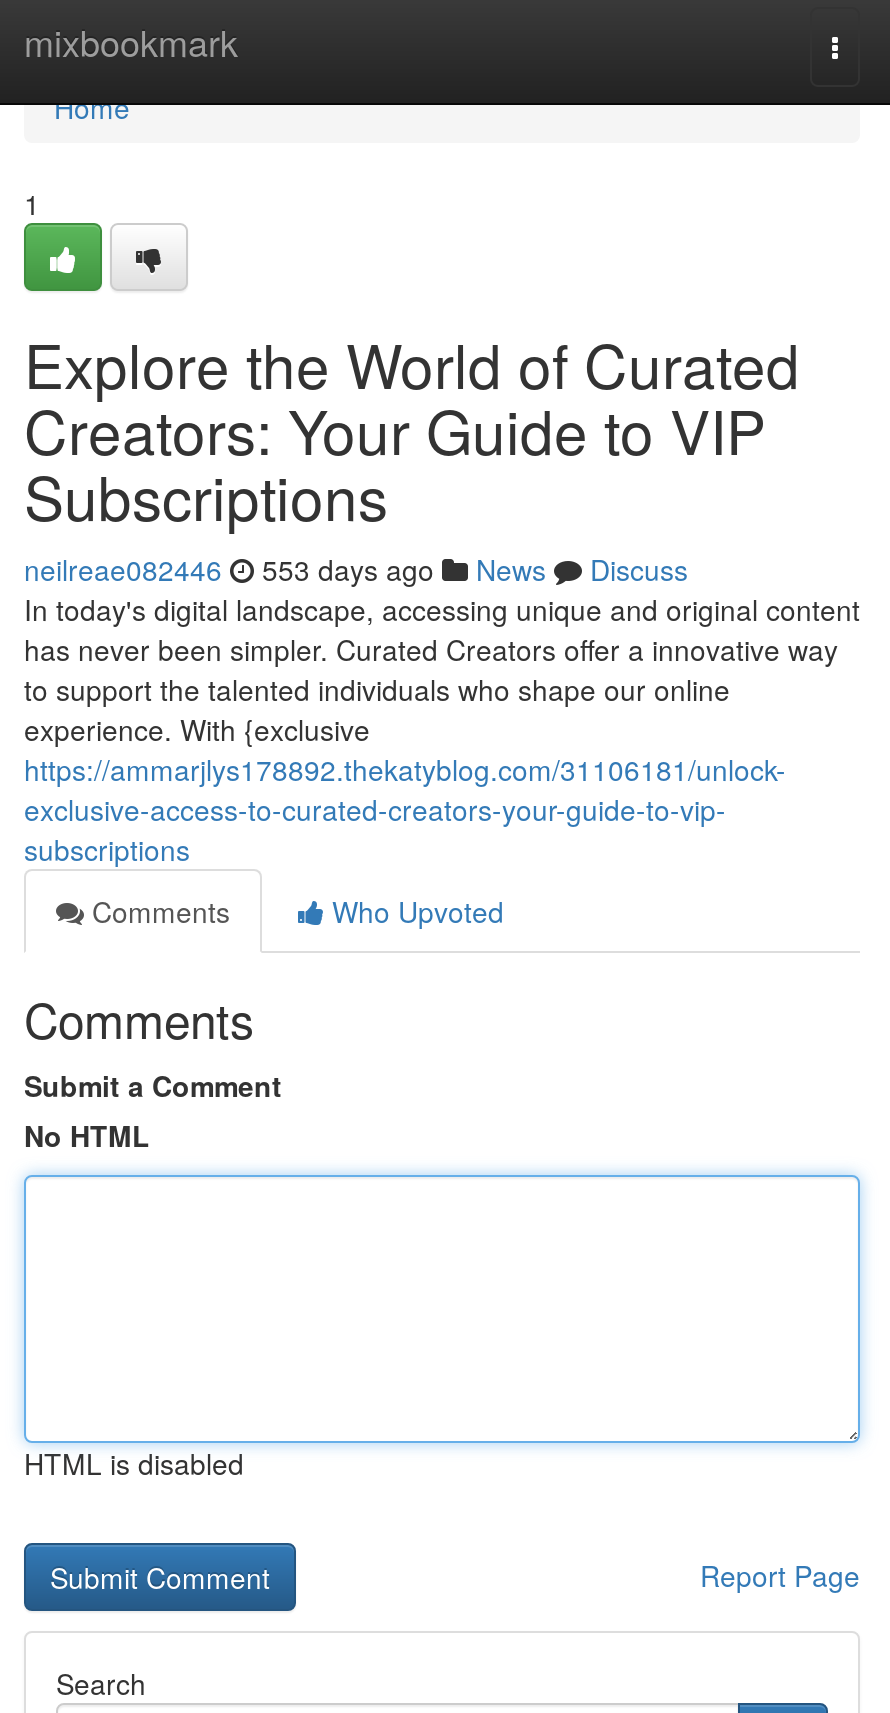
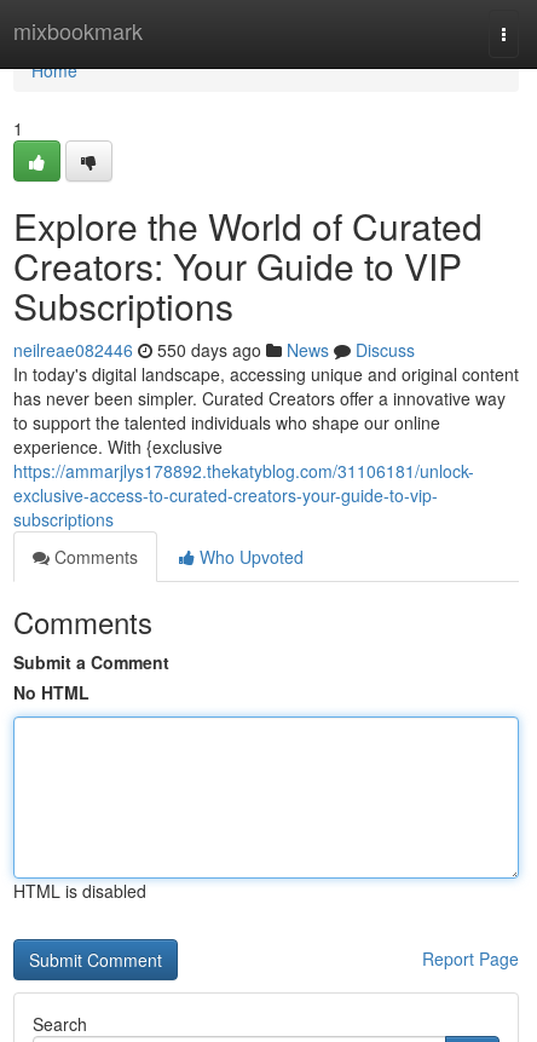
- neilreae082446 553 days ago News Discuss
+ neilreae082446 550 days ago News Discuss
